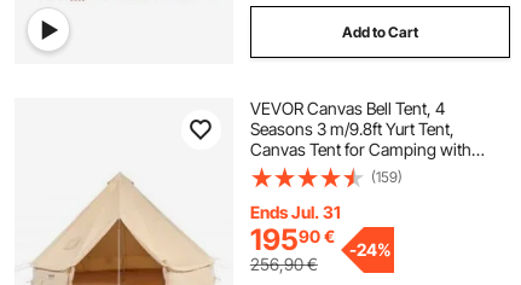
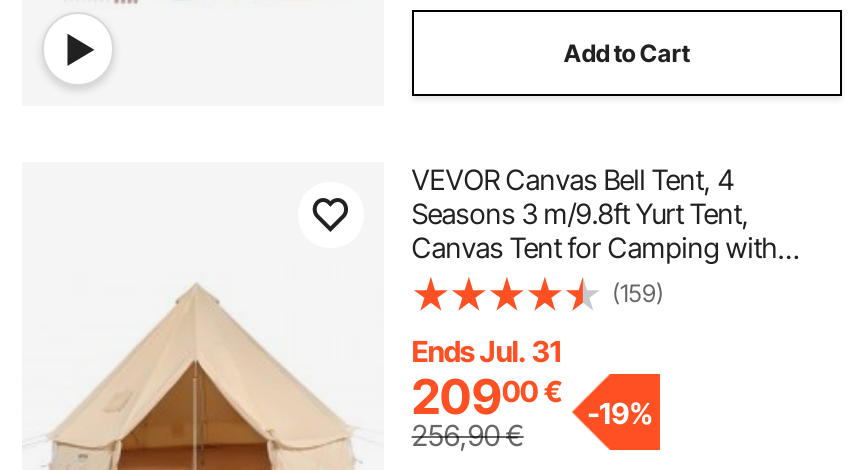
- 19590 €
+ 20900 €

- -24%
+ -19%
